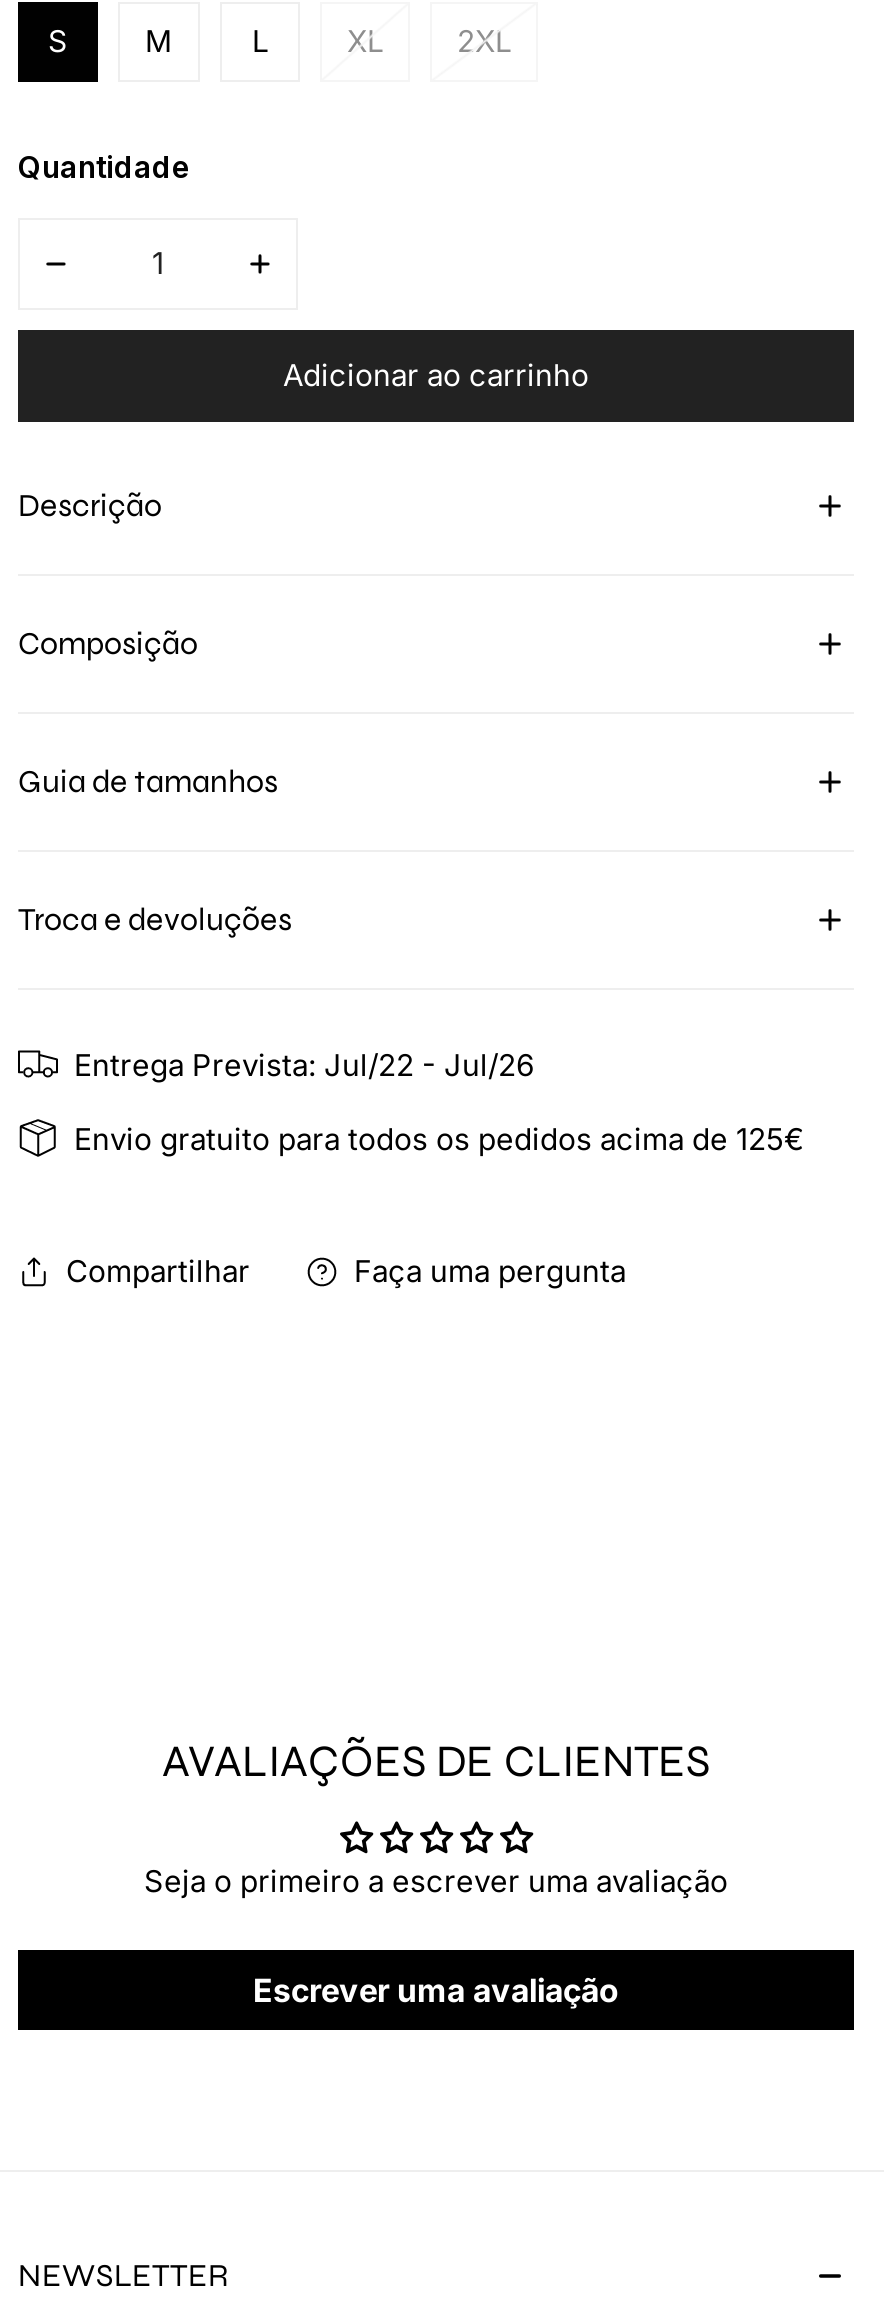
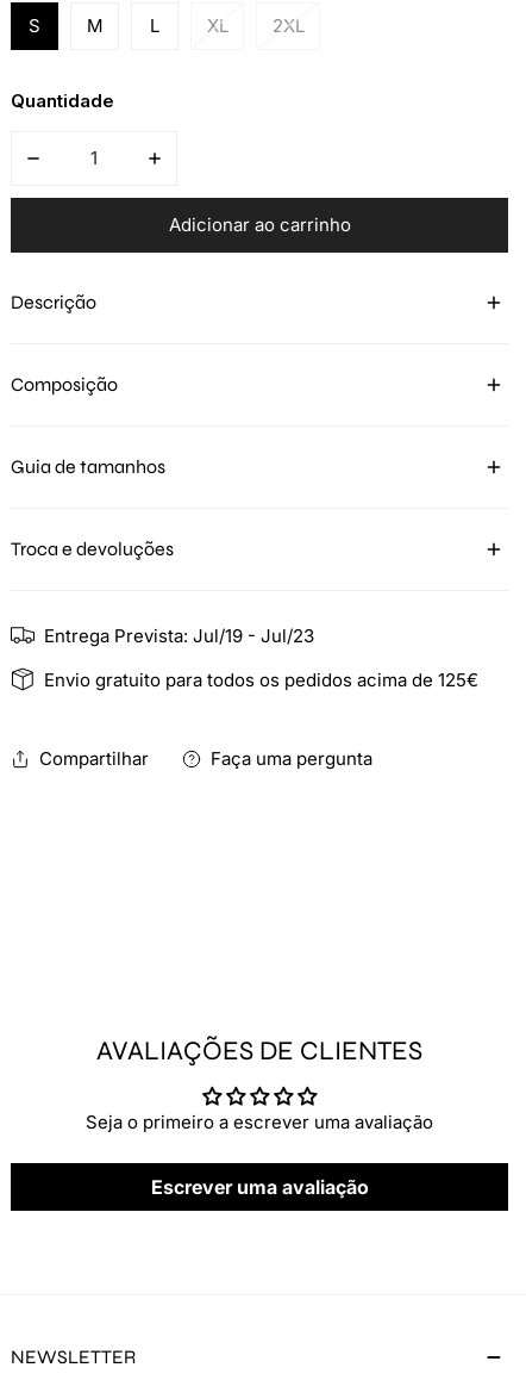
- Entrega Prevista: Jul/22 - Jul/26
+ Entrega Prevista: Jul/19 - Jul/23
